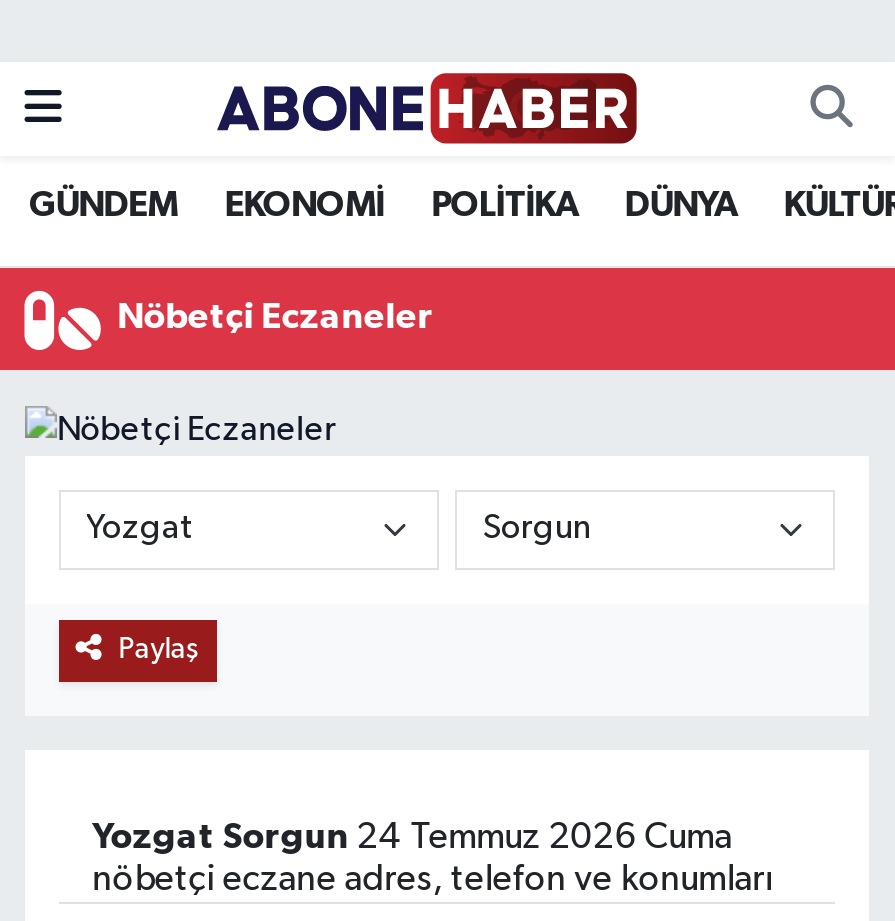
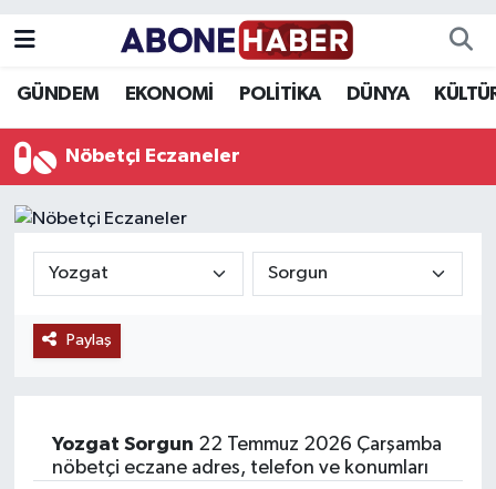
- Yozgat Sorgun 24 Temmuz 2026 Cuma
+ Yozgat Sorgun 22 Temmuz 2026 Çarşamba
